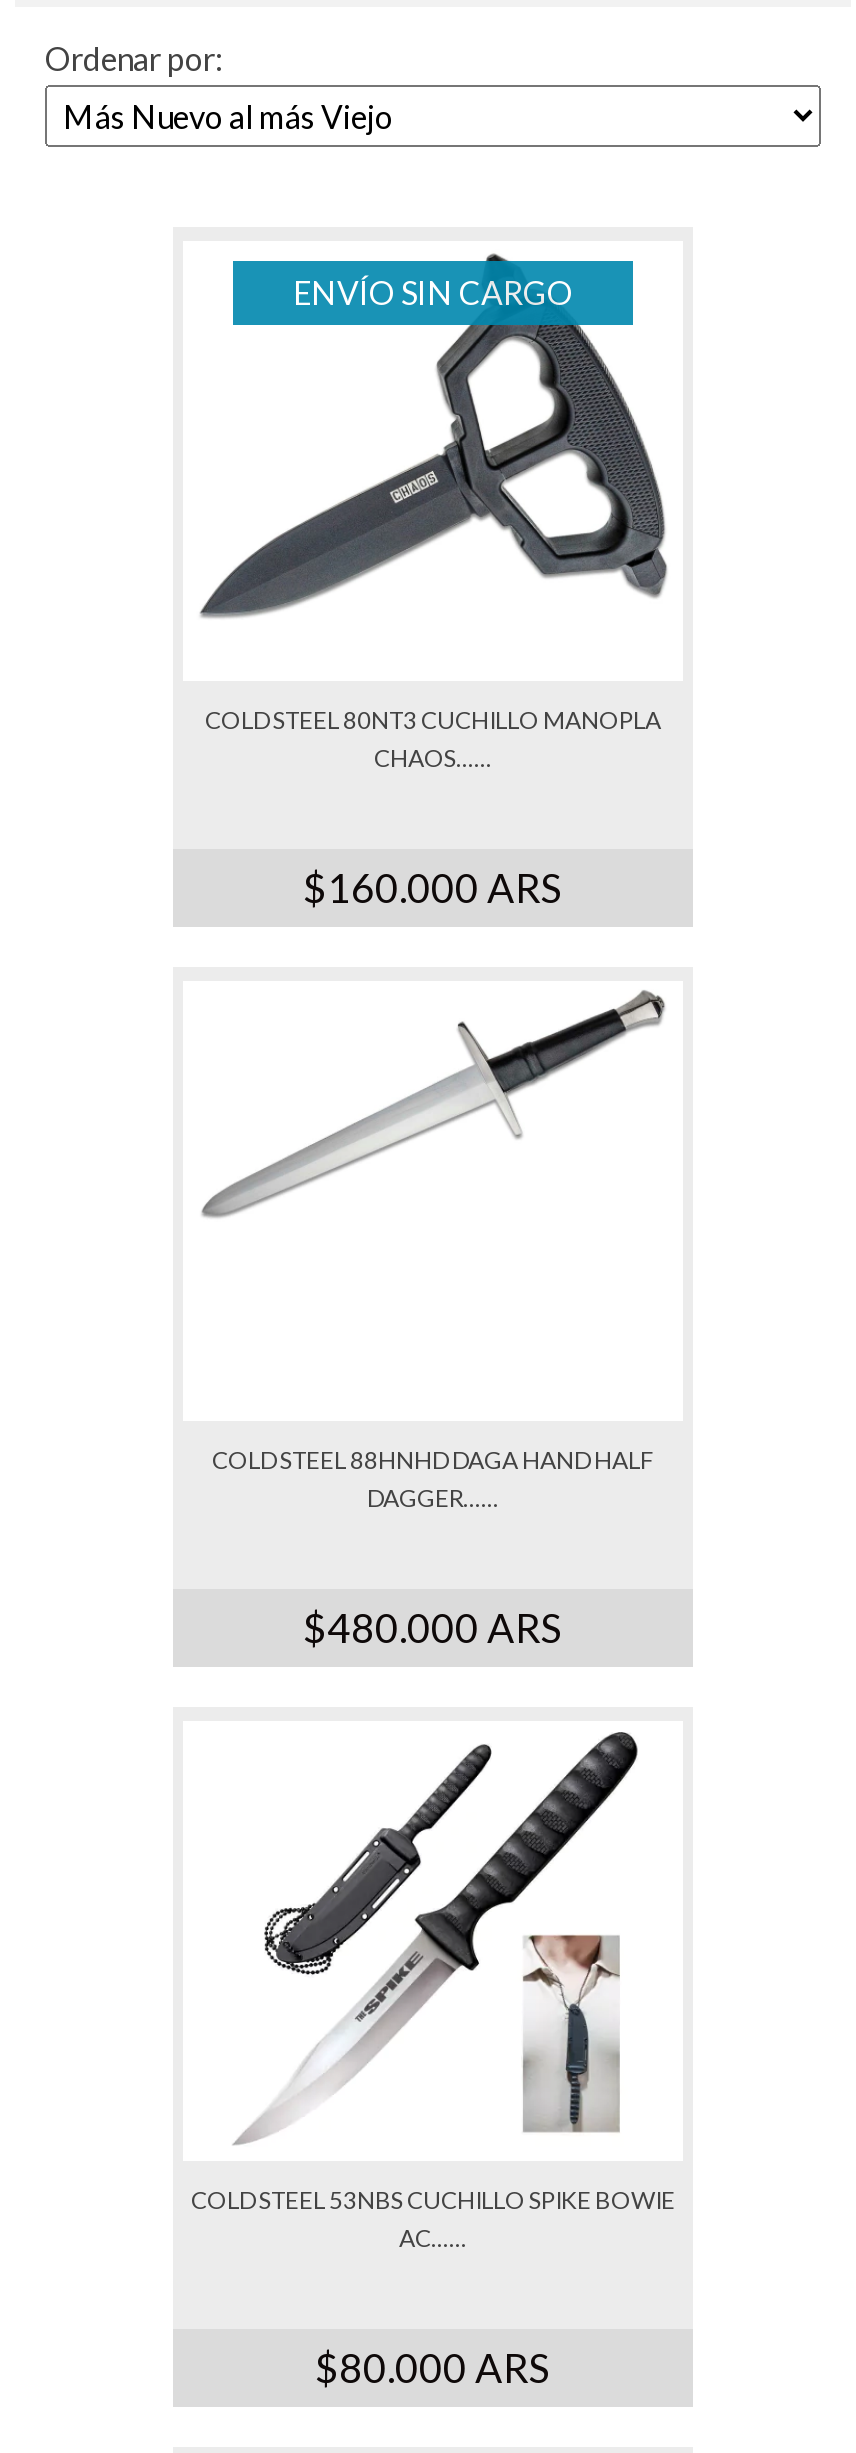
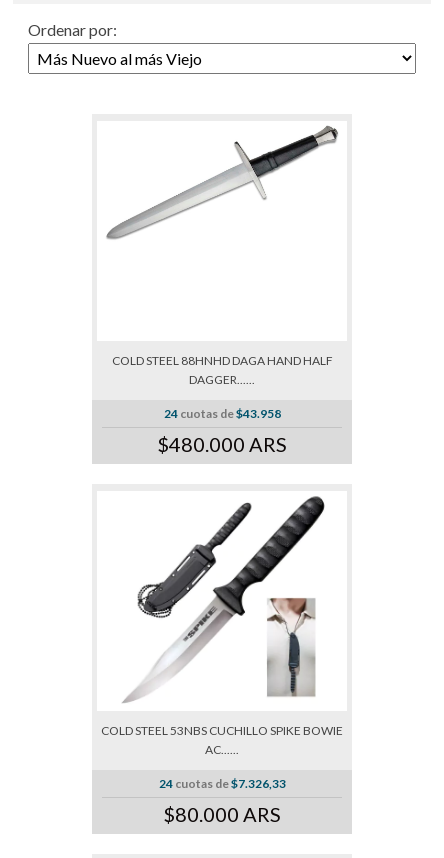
- [image]
- ENVÍO SIN CARGO

- COLD STEEL 80NT3 CUCHILLO MANOPLA
- CHAOS......
- $160.000 ARS

+ 24 cuotas de $43.958

+ 24 cuotas de $7.326,33
